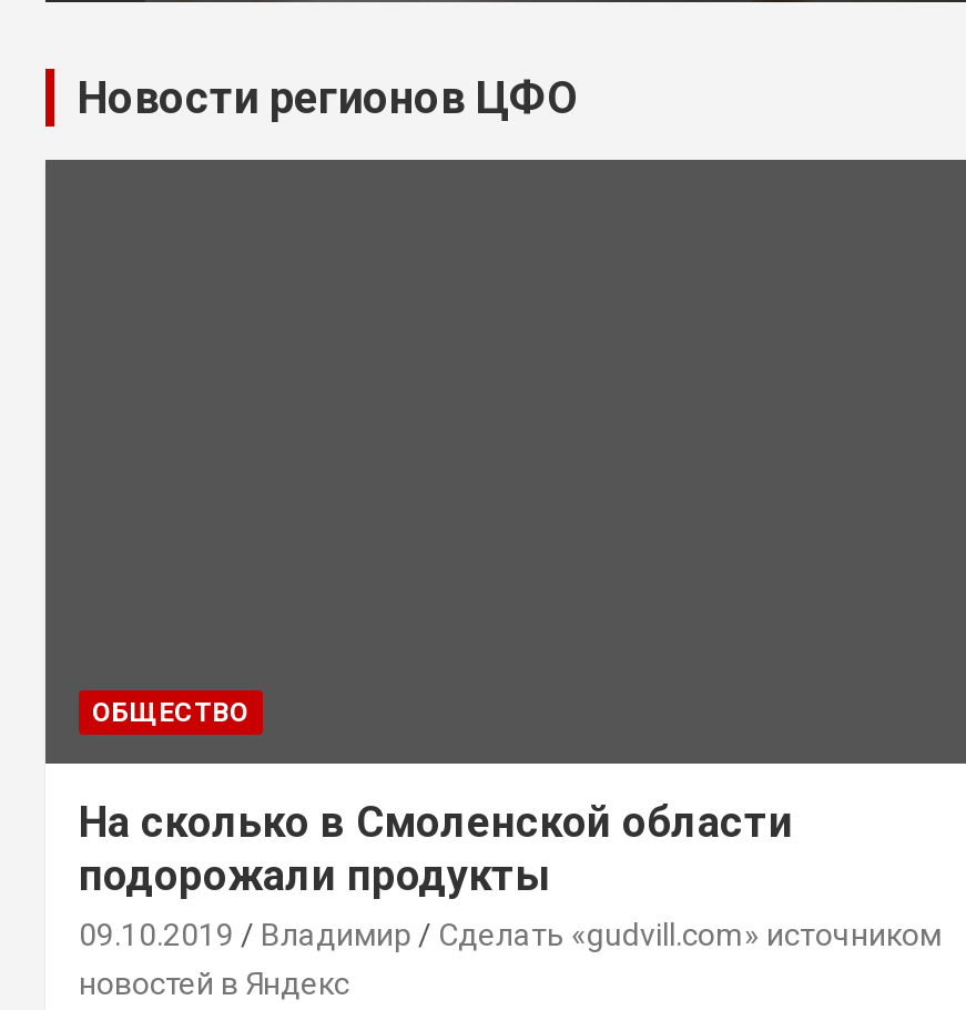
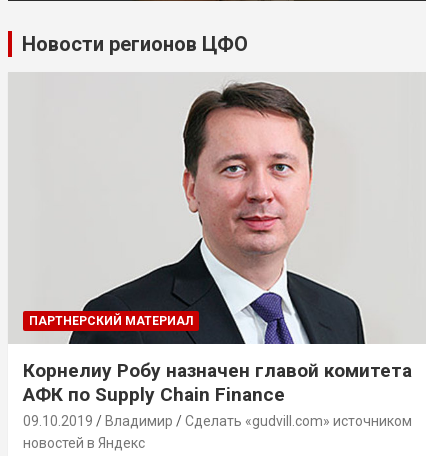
+ [image]

- ОБЩЕСТВО
+ ПАРТНЕРСКИЙ МАТЕРИАЛ

- На сколько в Смоленской области
- подорожали продукты
+ Корнелиу Робу назначен главой комитета
+ АФК по Supply Chain Finance
